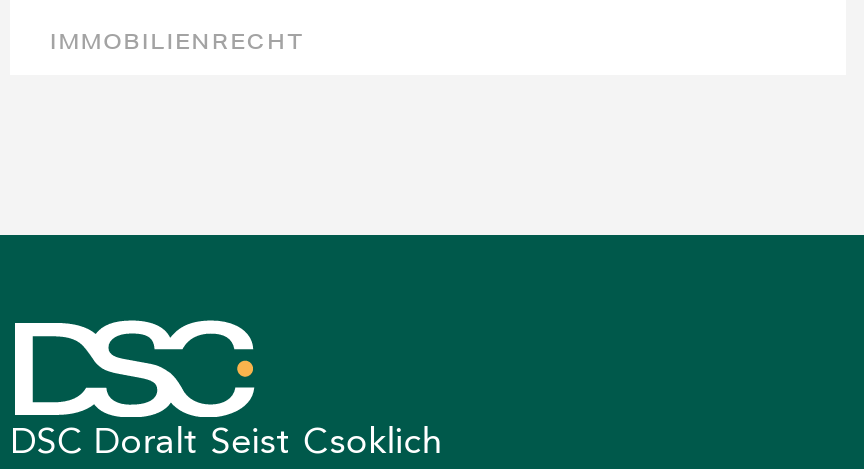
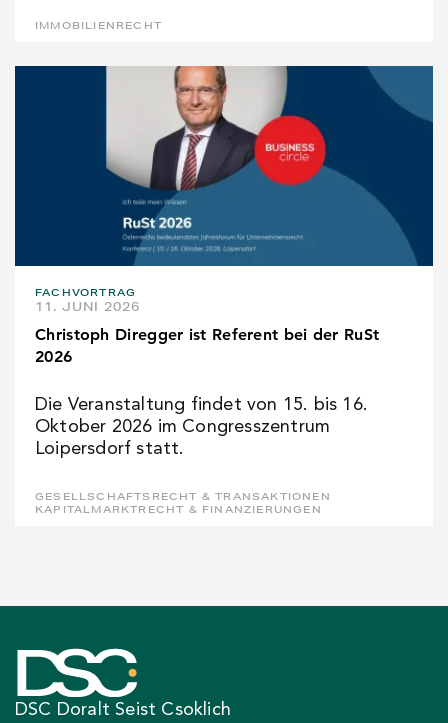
+ [image]
+ FACHVORTRAG
+ 11. JUNI 2026
+ Christoph Diregger ist Referent bei der RuSt
+ 2026
+ Die Veranstaltung findet von 15. bis 16.
+ Oktober 2026 im Congresszentrum
+ Loipersdorf statt.
+ GESELLSCHAFTSRECHT & TRANSAKTIONEN
+ KAPITALMARKTRECHT & FINANZIERUNGEN
